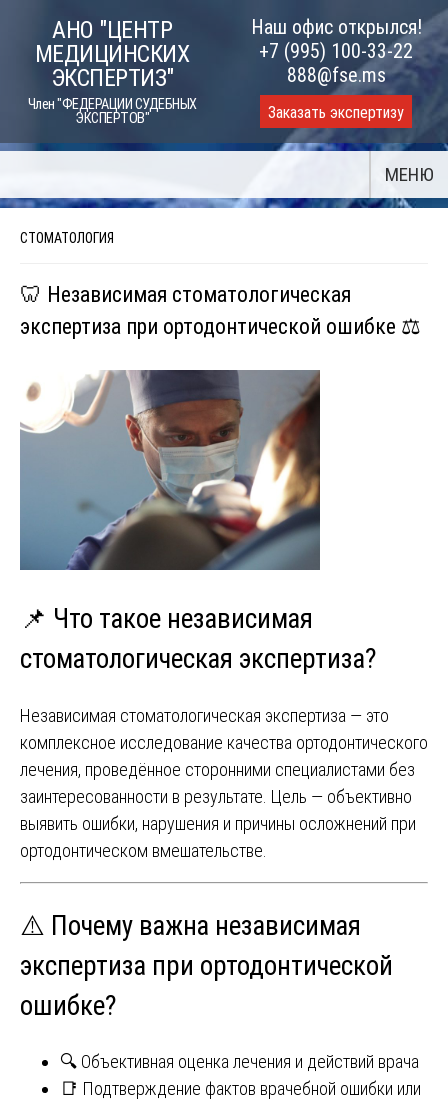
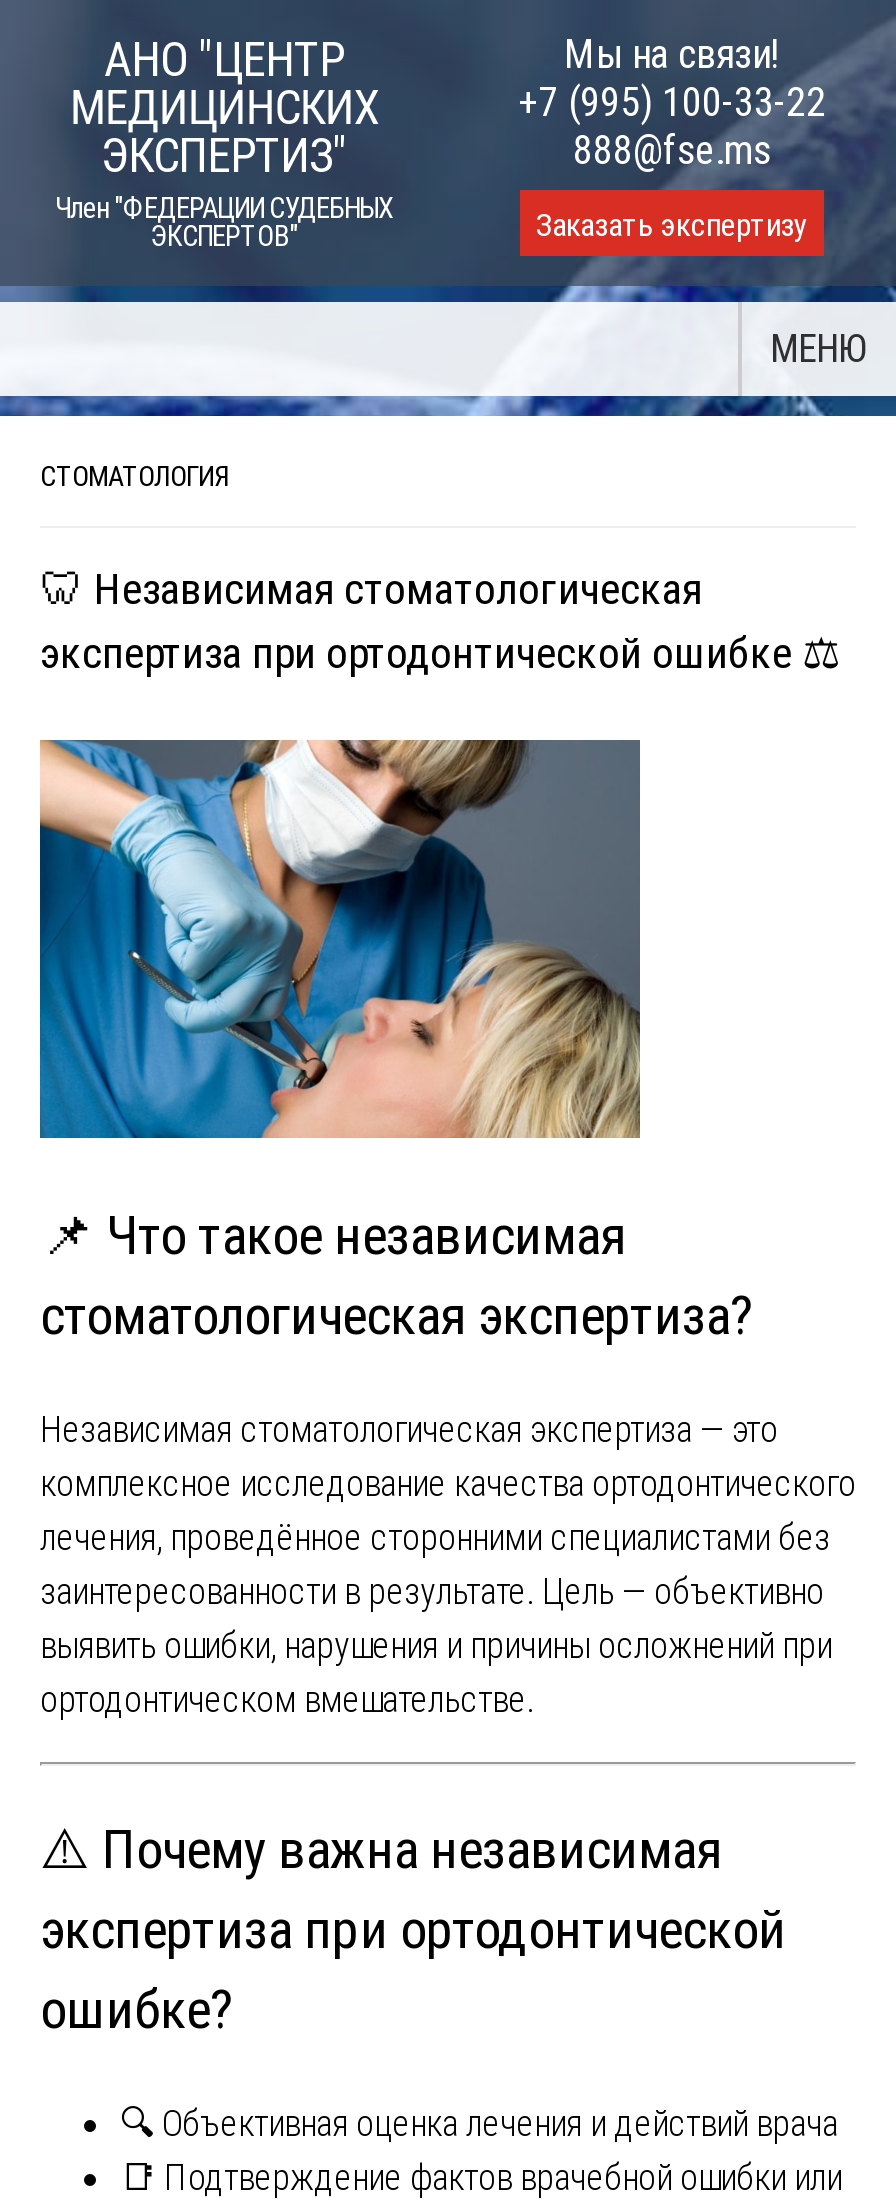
- Наш офис открылся!
+ Мы на связи!

- [image]
+ [image]
